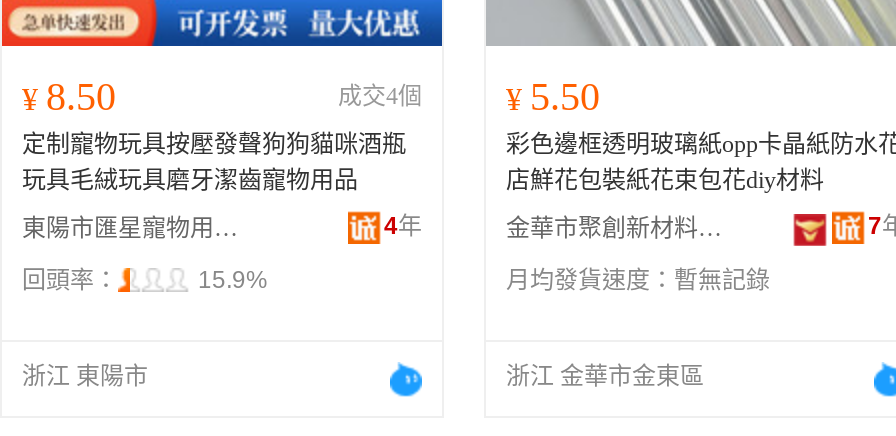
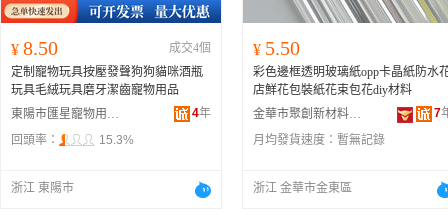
- 15.9%
+ 15.3%
